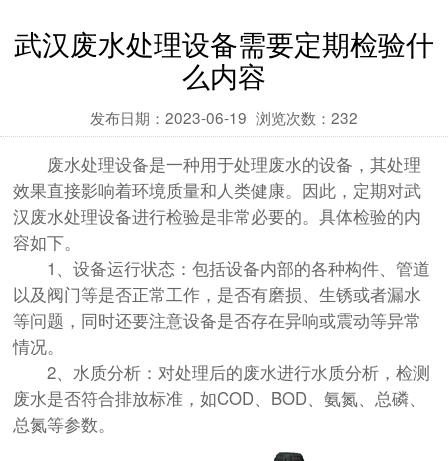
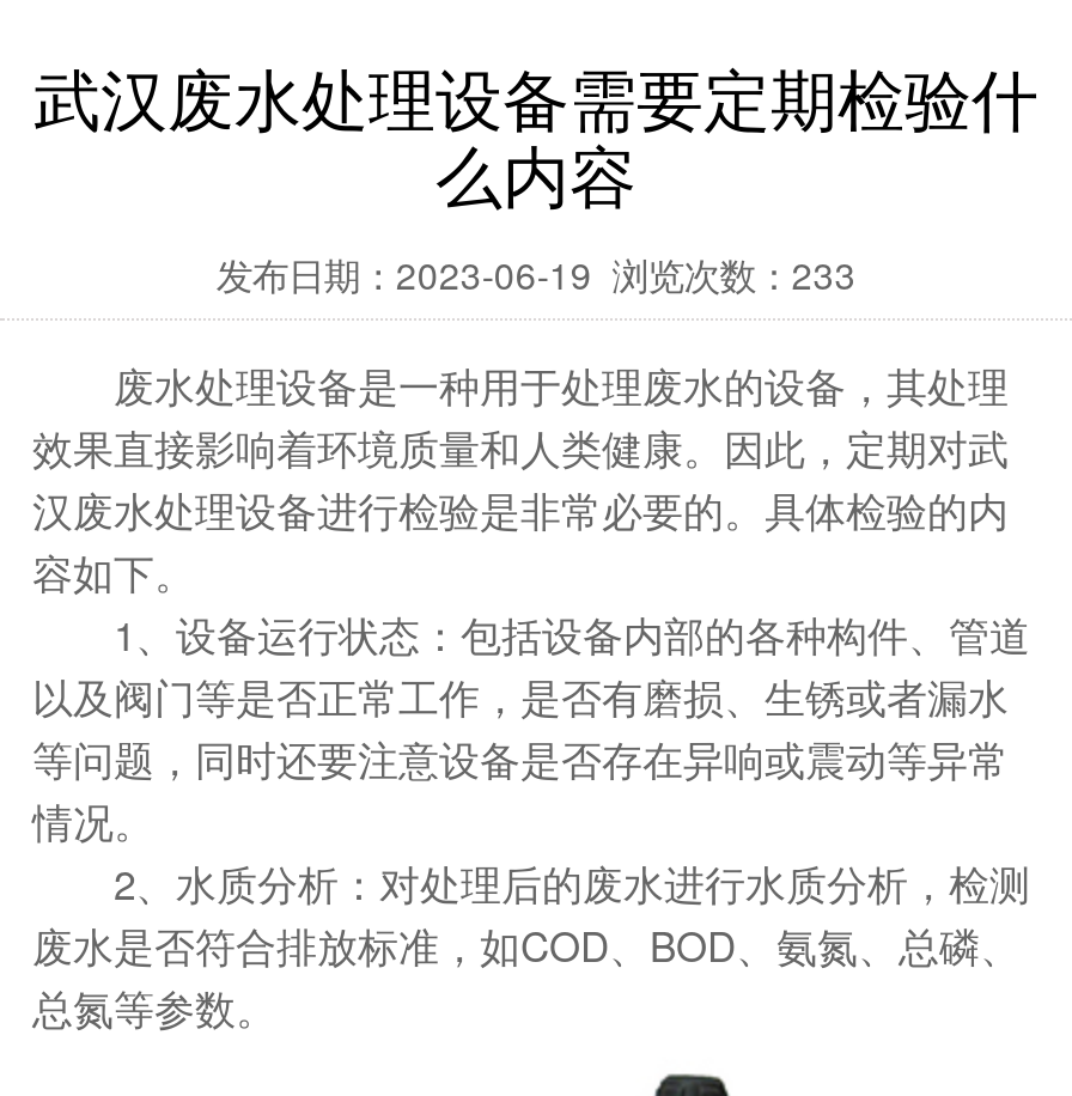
- 发布日期：2023-06-19 浏览次数：232
+ 发布日期：2023-06-19 浏览次数：233
